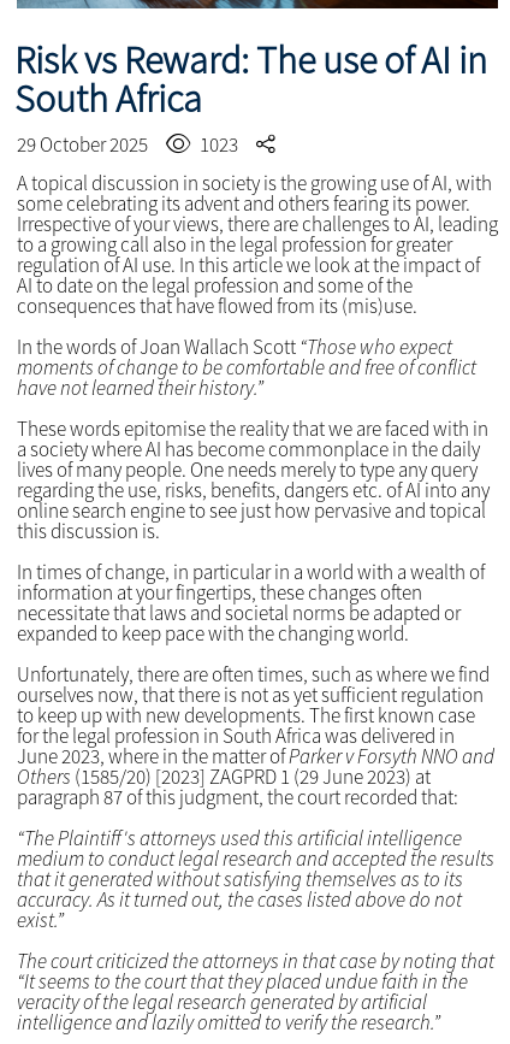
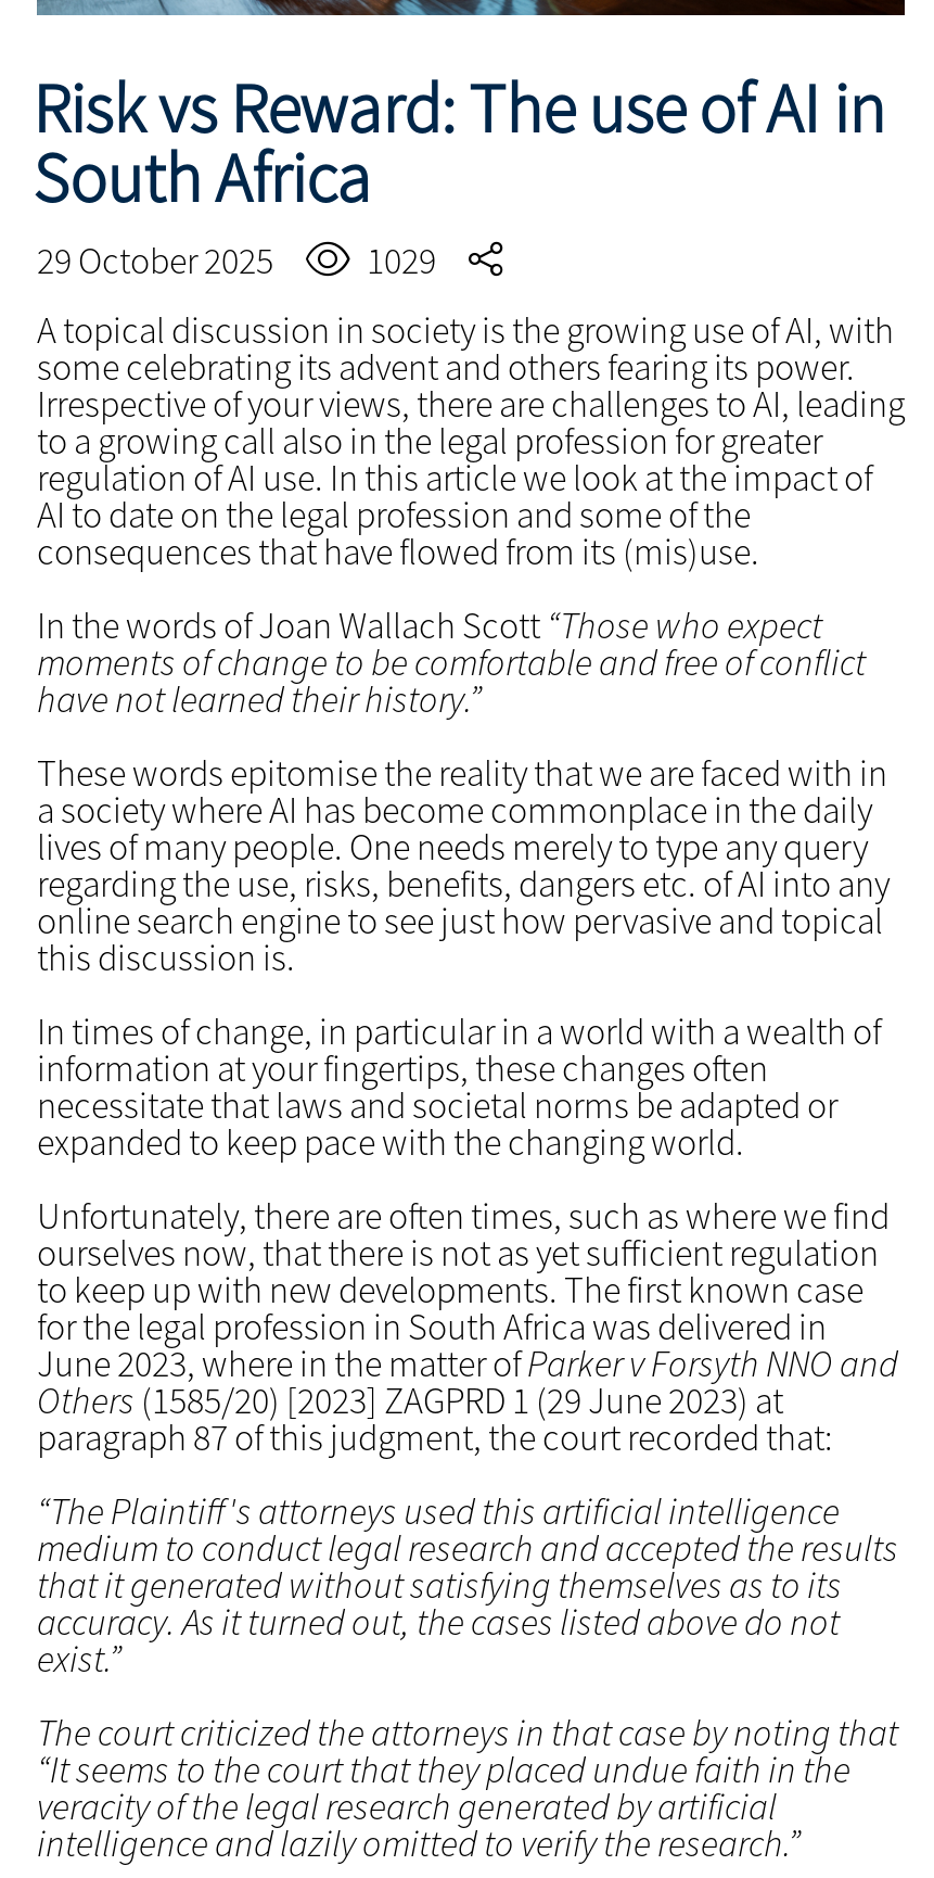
- 29 October 2025 1023
+ 29 October 2025 1029
